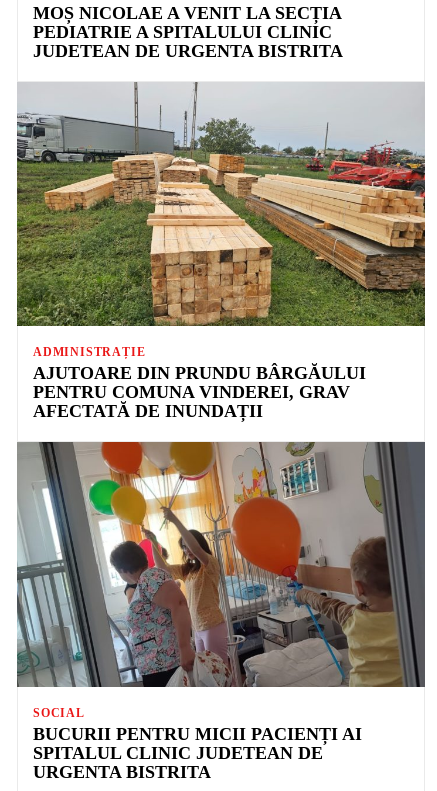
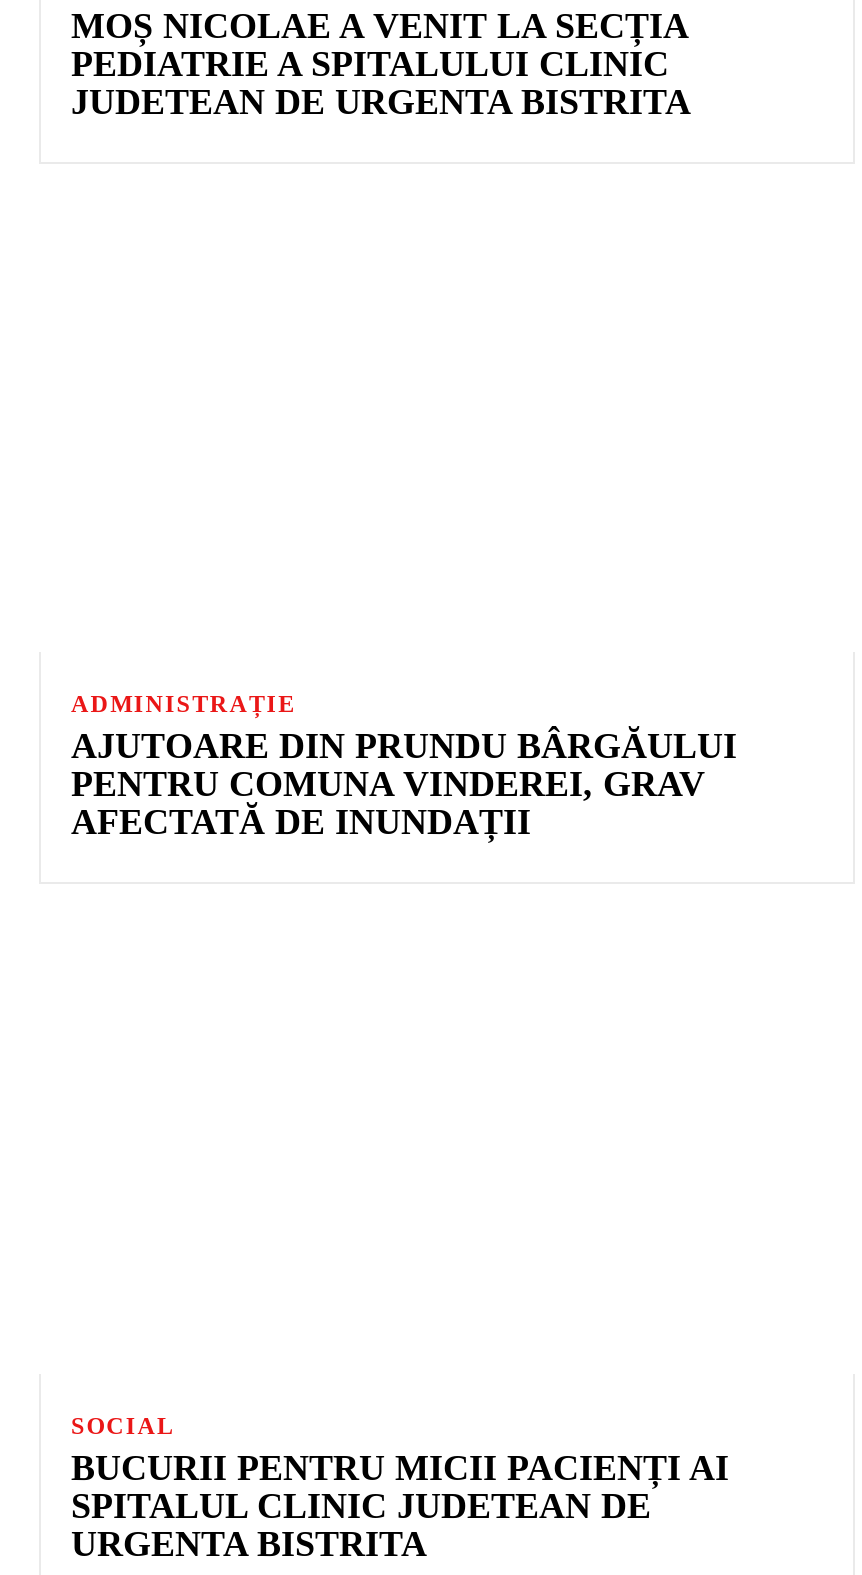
- [image]

- [image]
